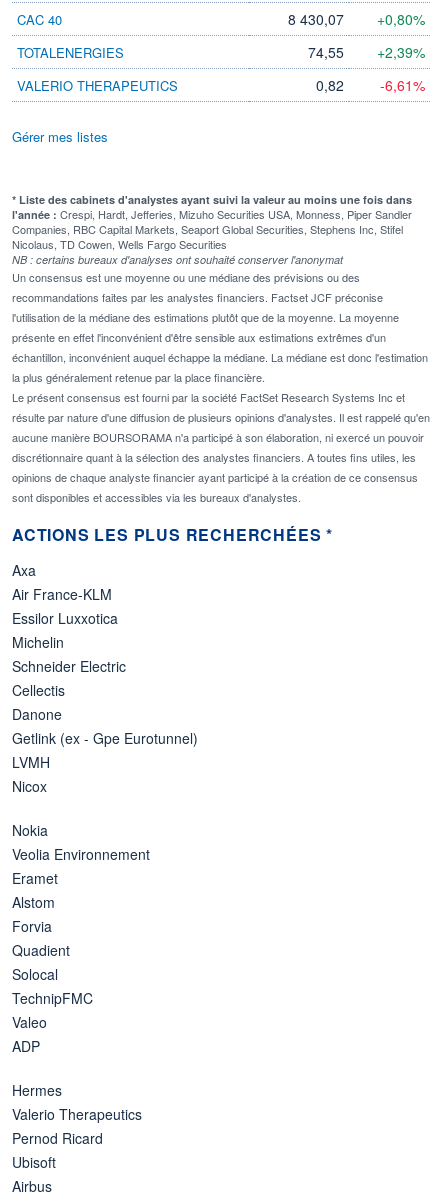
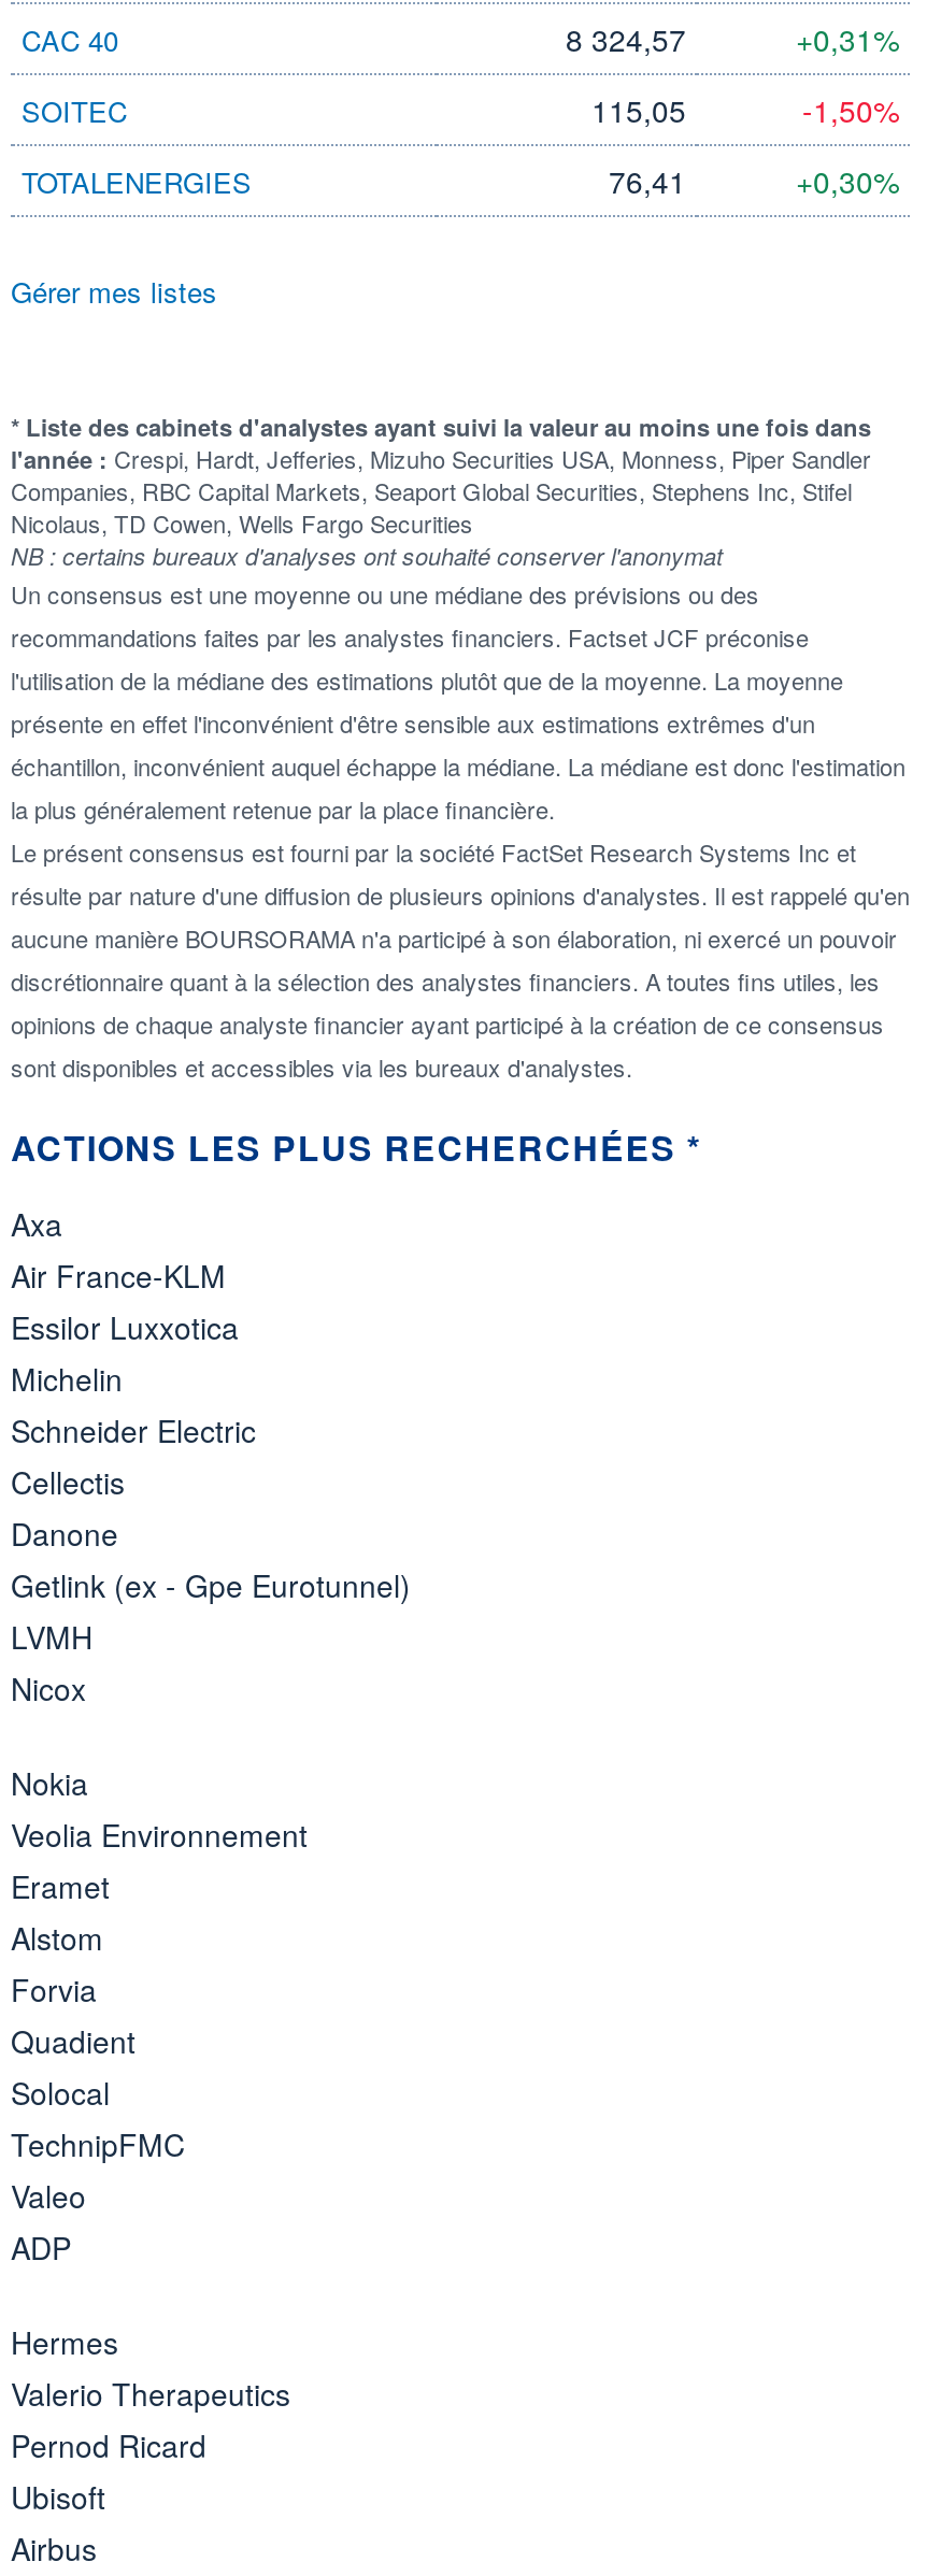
- 8 430,07
- +0,80%
+ 8 324,57
+ +0,31%
+ SOITEC
+ 115,05
+ -1,50%

- 74,55
- +2,39%
- VALERIO THERAPEUTICS
- 0,82
- -6,61%
+ 76,41
+ +0,30%

moved down: TOTALENERGIES
